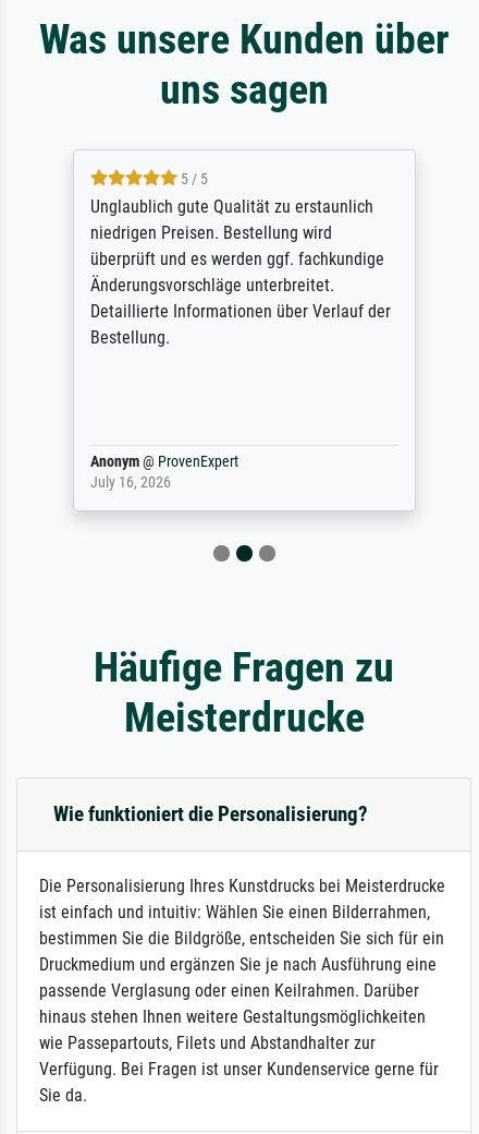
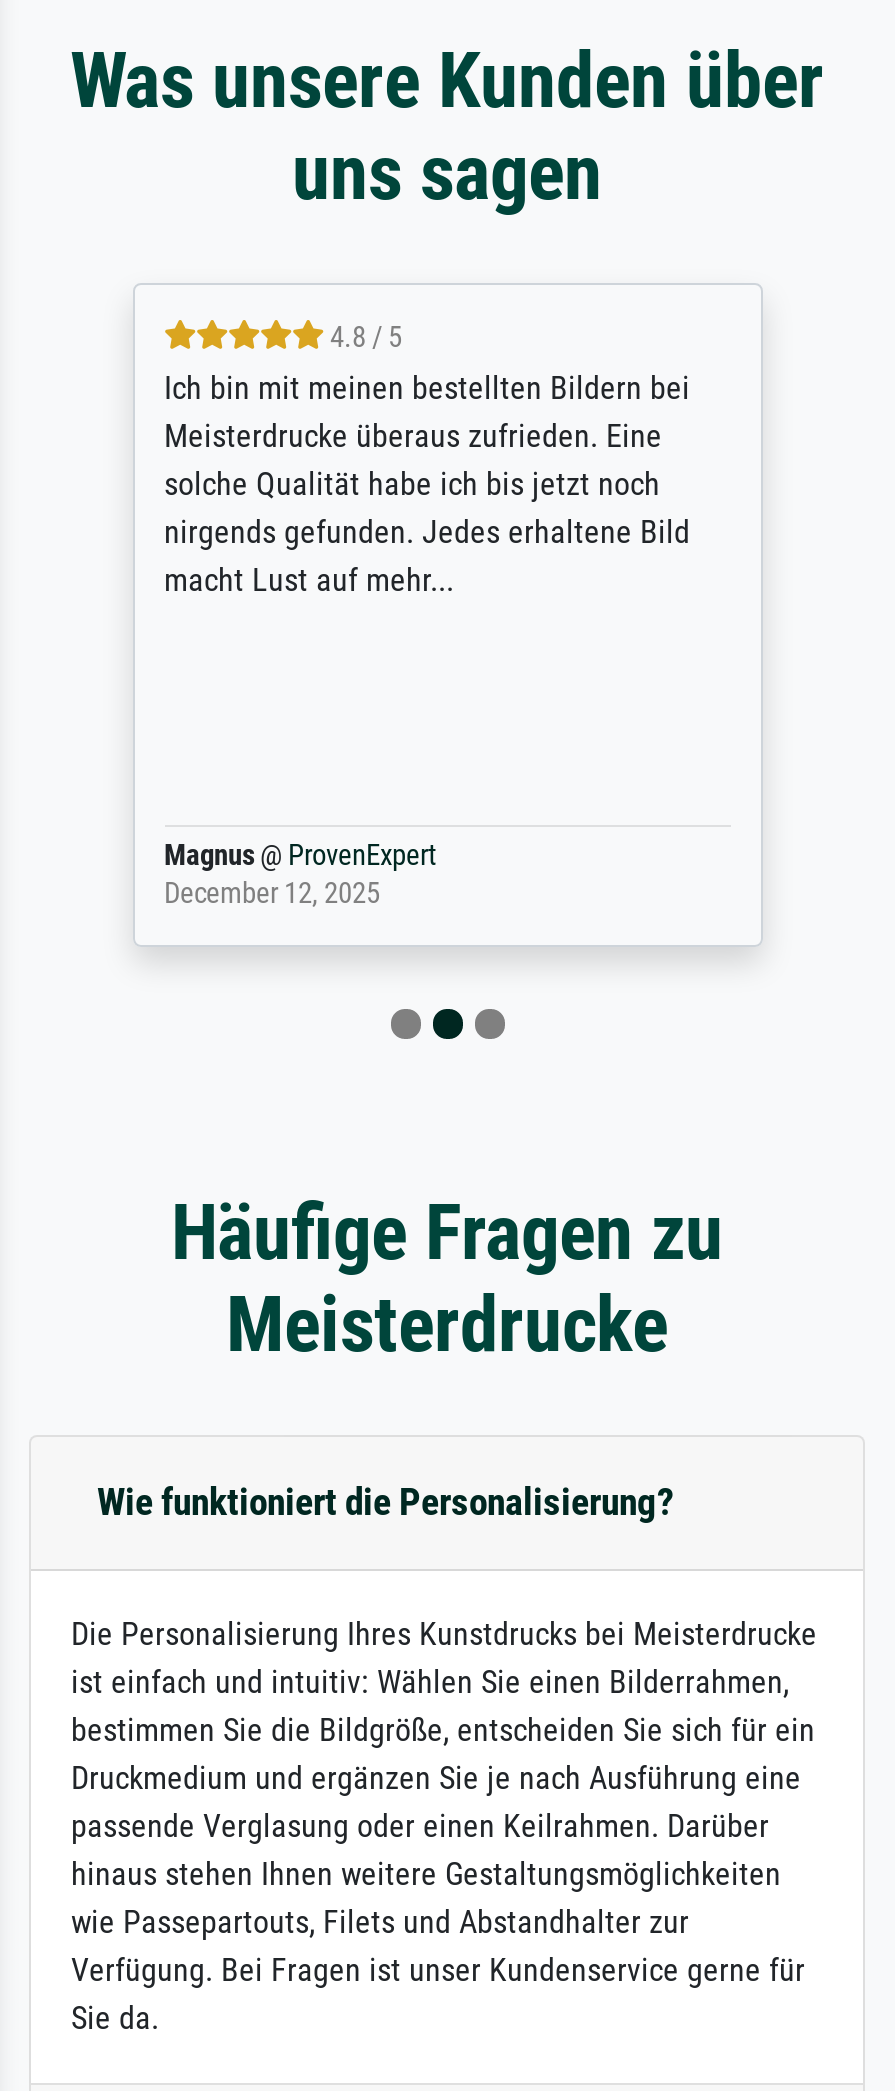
- 5 / 5
- Unglaublich gute Qualität zu erstaunlich
- niedrigen Preisen. Bestellung wird
- überprüft und es werden ggf. fachkundige
- Änderungsvorschläge unterbreitet.
- Detaillierte Informationen über Verlauf der
- Bestellung.
+ 4.8 / 5
+ Ich bin mit meinen bestellten Bildern bei
+ Meisterdrucke überaus zufrieden. Eine
+ solche Qualität habe ich bis jetzt noch
+ nirgends gefunden. Jedes erhaltene Bild
+ macht Lust auf mehr...

- Anonym @ ProvenExpert
- July 16, 2026
+ Magnus @ ProvenExpert
+ December 12, 2025
